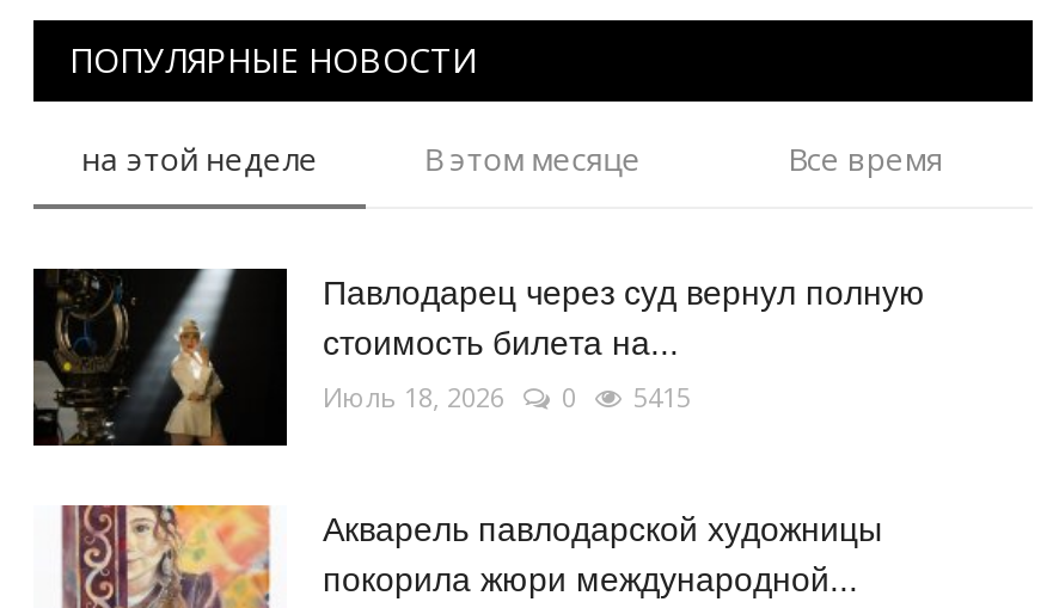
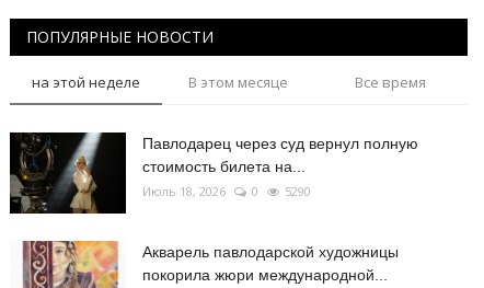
- Июль 18, 2026 0 5415
+ Июль 18, 2026 0 5290
